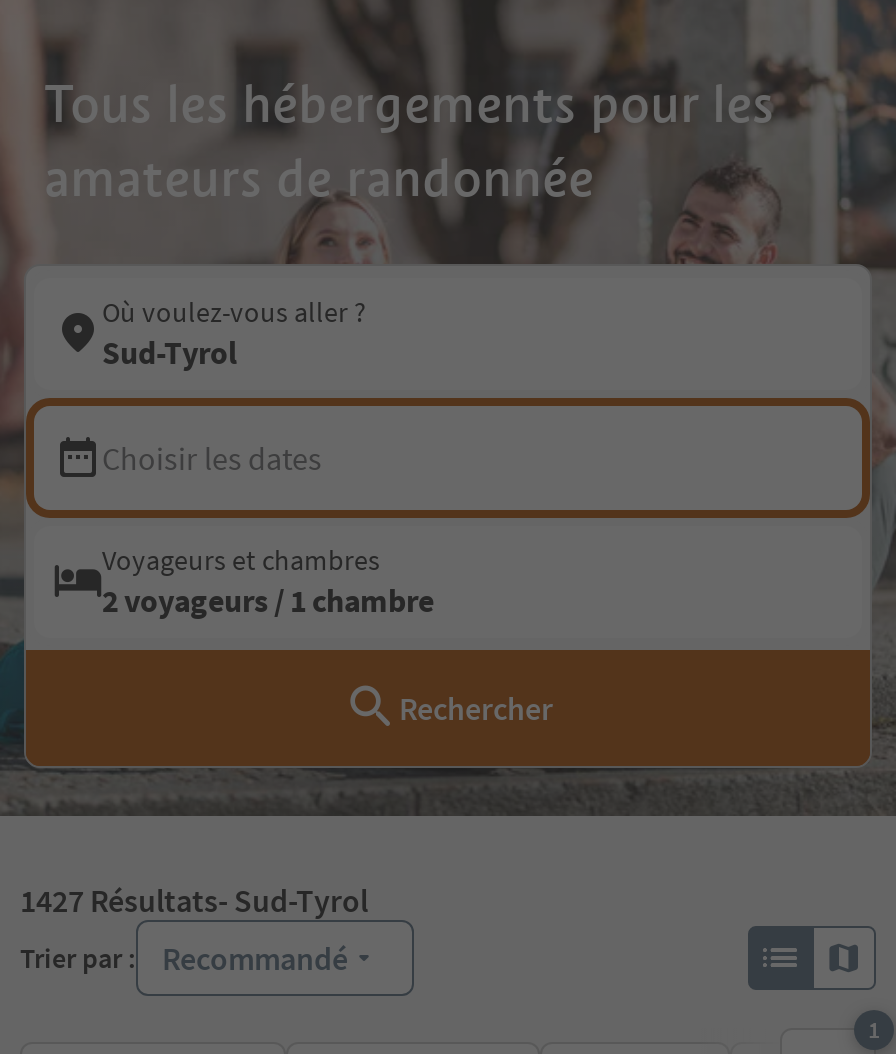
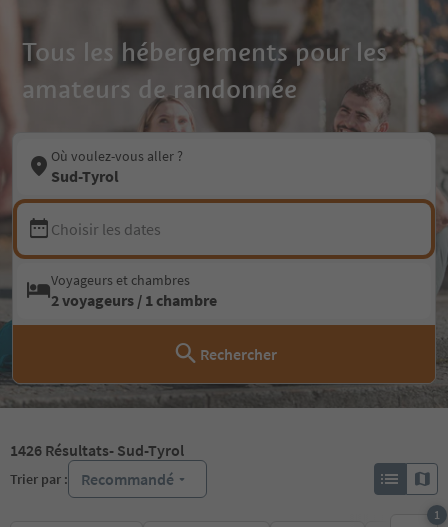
- 1427 Résultats - Sud-Tyrol
+ 1426 Résultats - Sud-Tyrol
